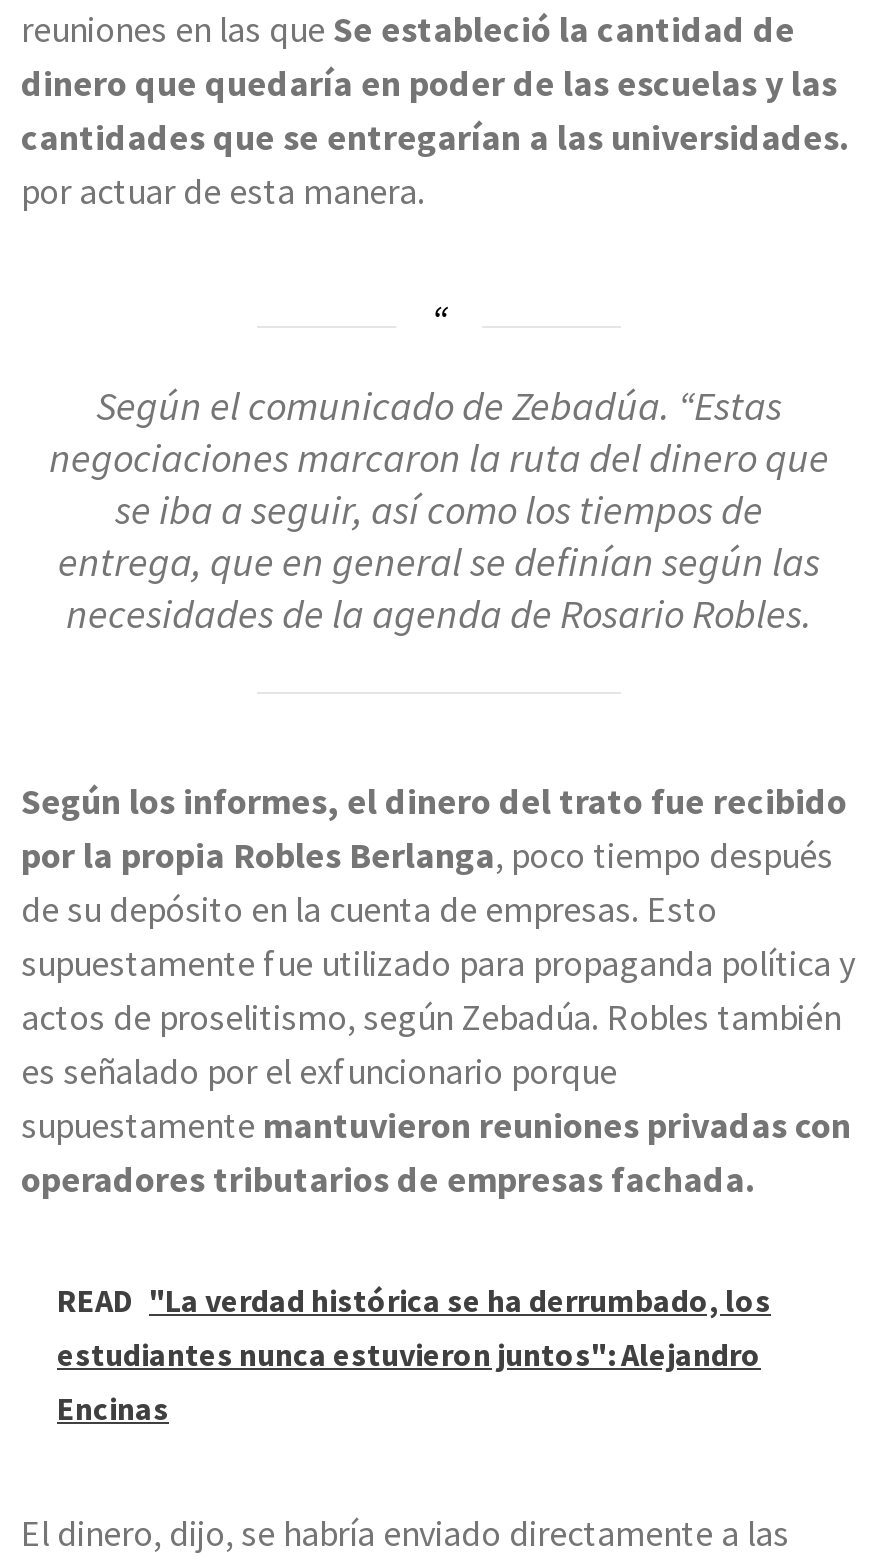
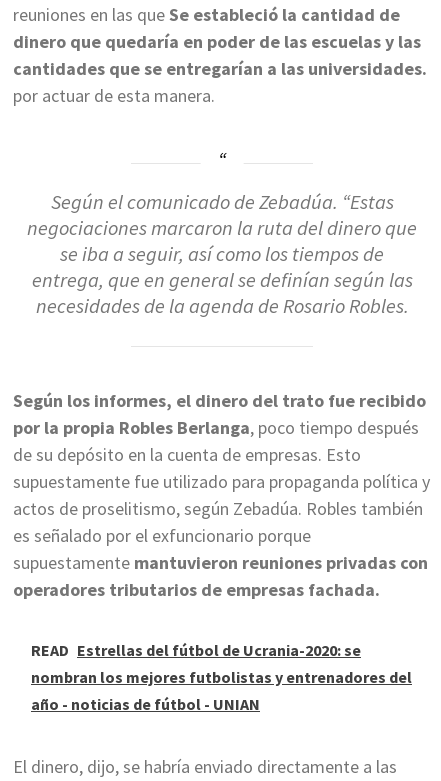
- READ "La verdad histórica se ha derrumbado, los
- estudiantes nunca estuvieron juntos": Alejandro
- Encinas
+ READ Estrellas del fútbol de Ucrania-2020: se
+ nombran los mejores futbolistas y entrenadores del
+ año - noticias de fútbol - UNIAN
